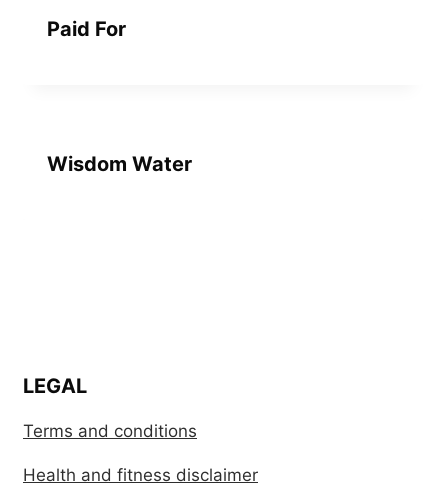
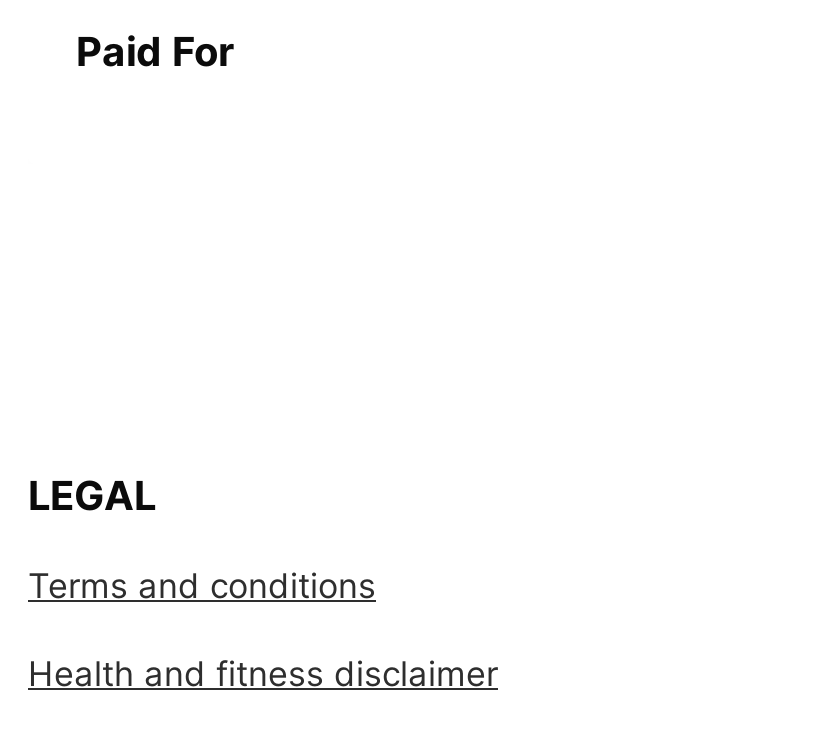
- Wisdom Water
